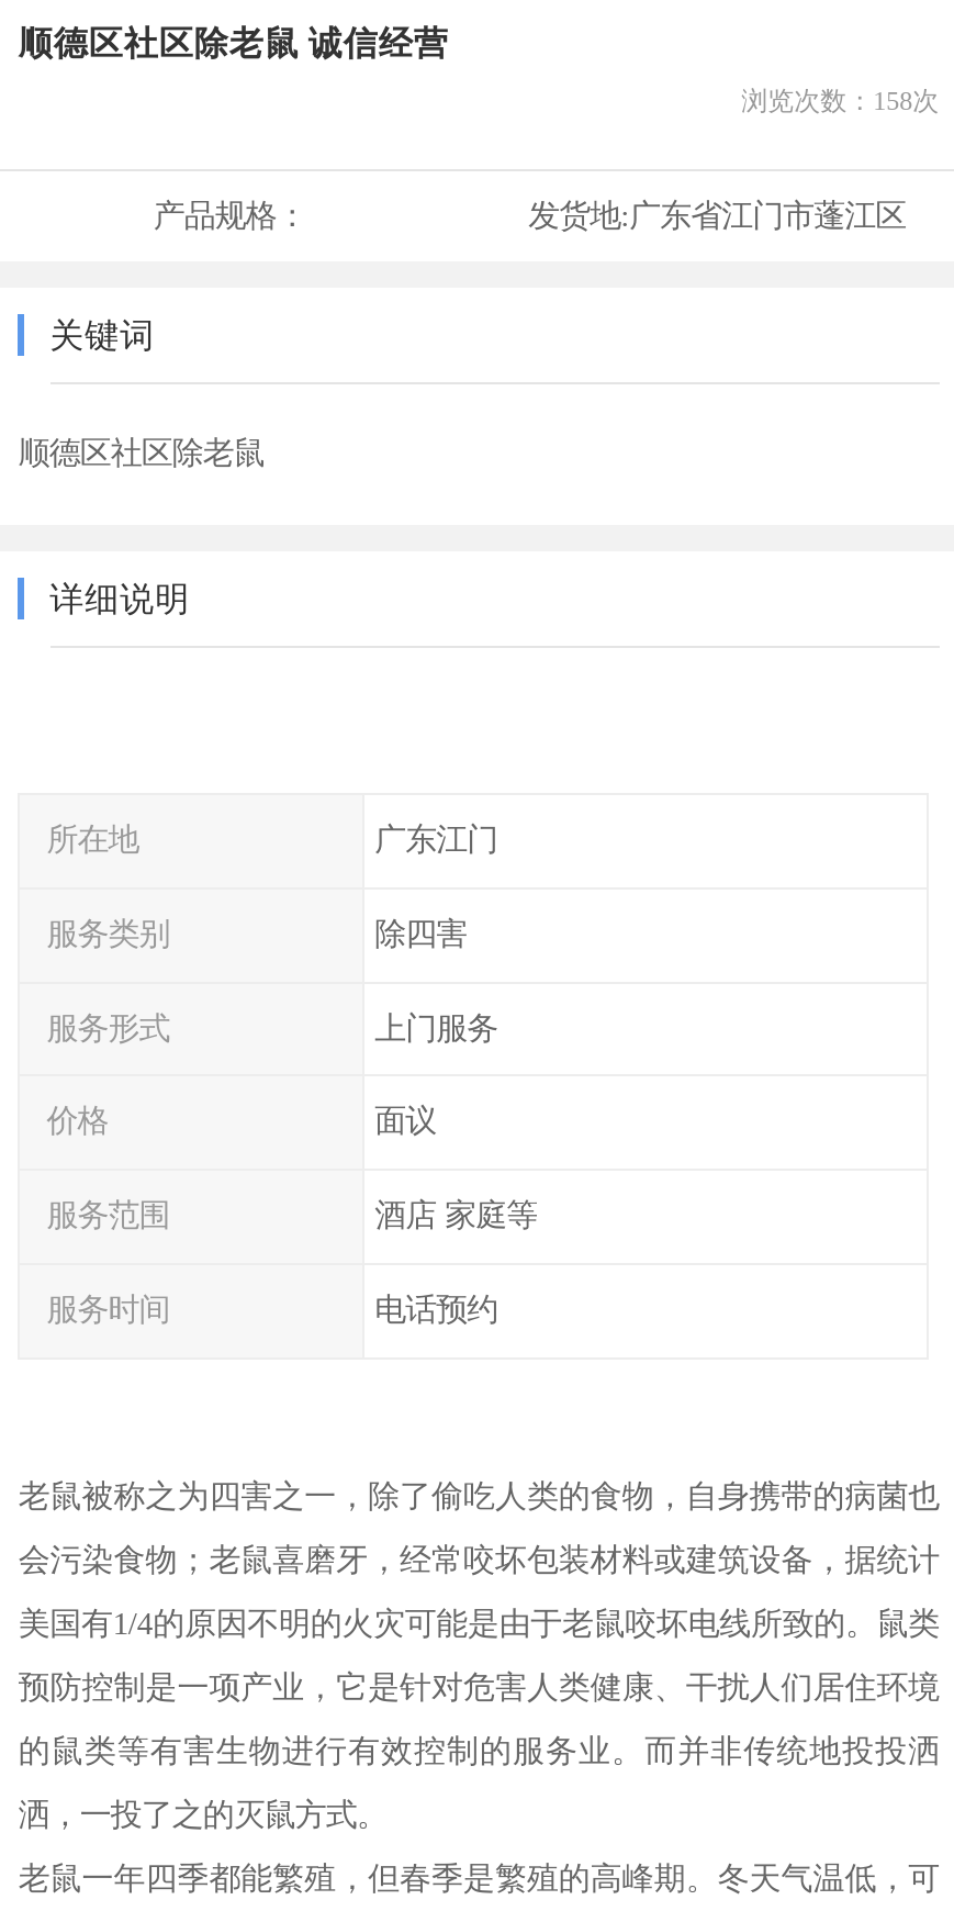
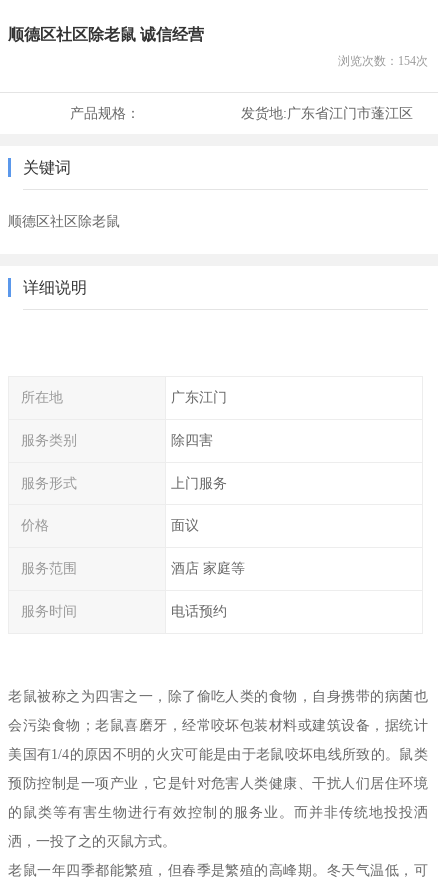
- 浏览次数：158次
+ 浏览次数：154次
